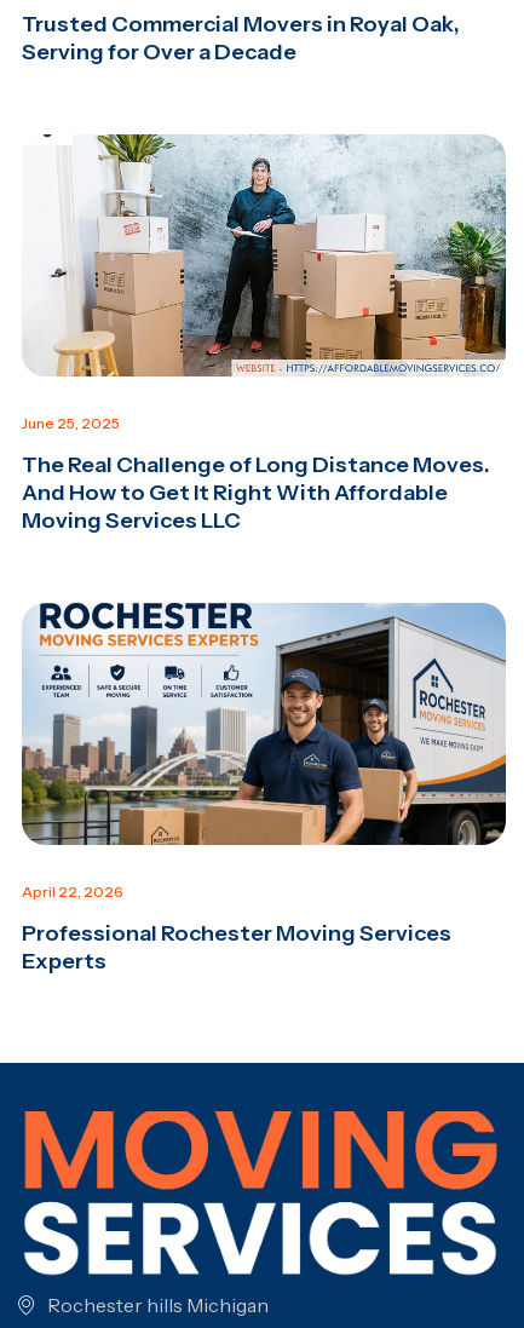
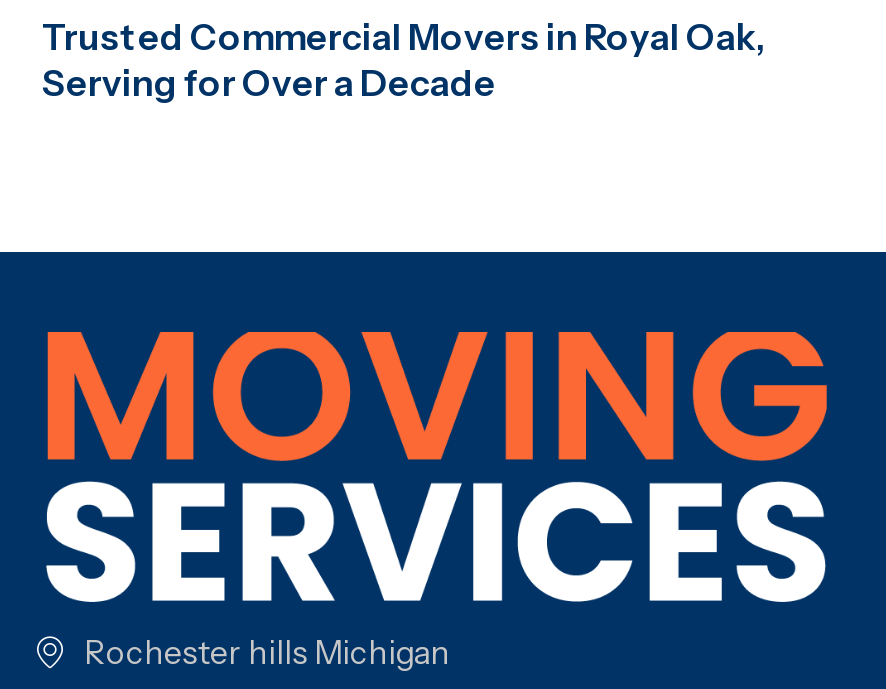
- [image]
- June 25, 2025
- The Real Challenge of Long Distance Moves.
- And How to Get It Right With Affordable
- Moving Services LLC

- [image]
- April 22, 2026
- Professional Rochester Moving Services
- Experts
